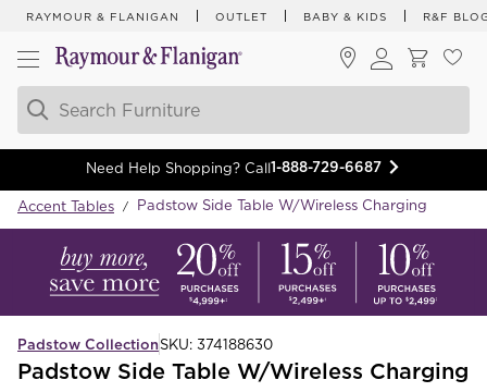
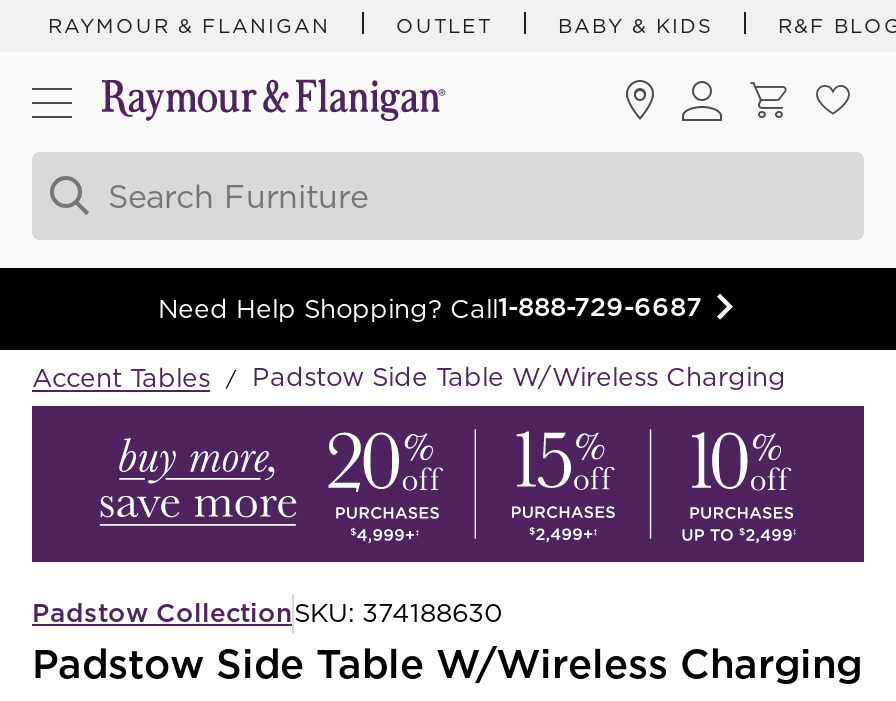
- [image]
+ [image]
